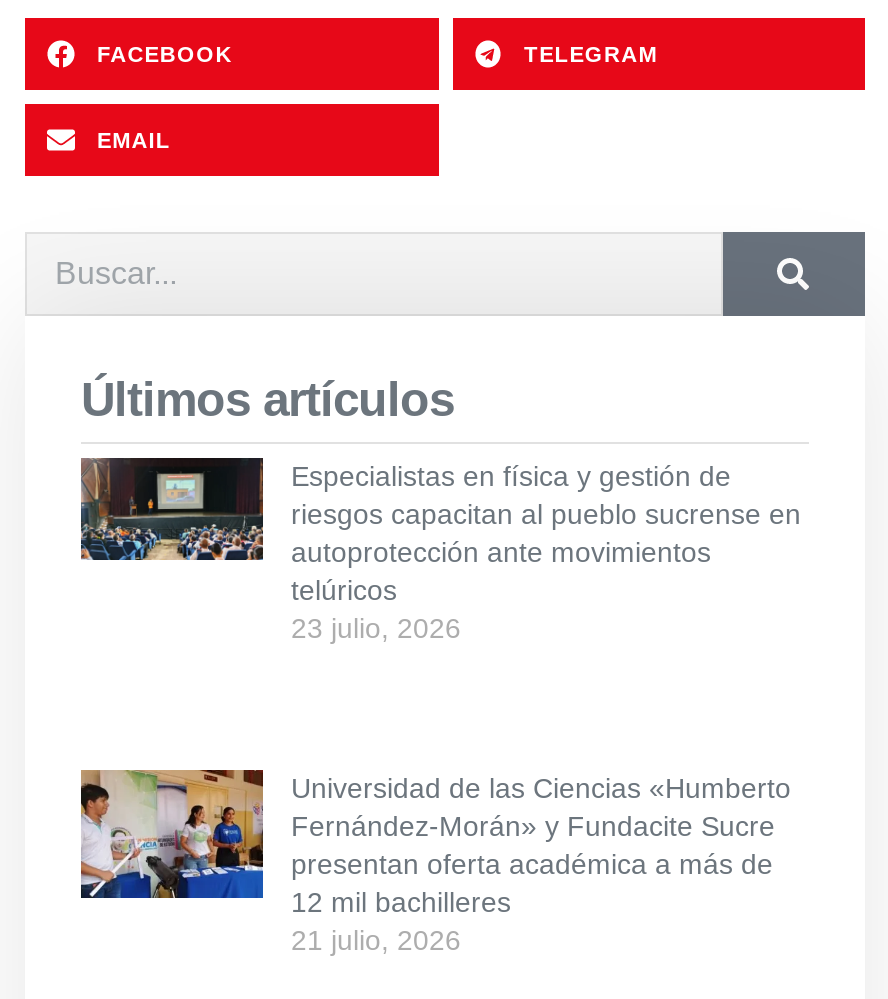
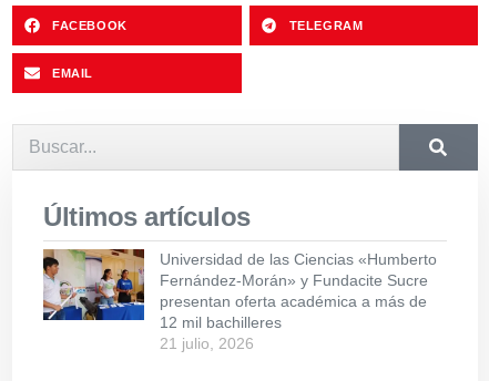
- [image]
- Especialistas en física y gestión de
- riesgos capacitan al pueblo sucrense en
- autoprotección ante movimientos
- telúricos
- 23 julio, 2026
